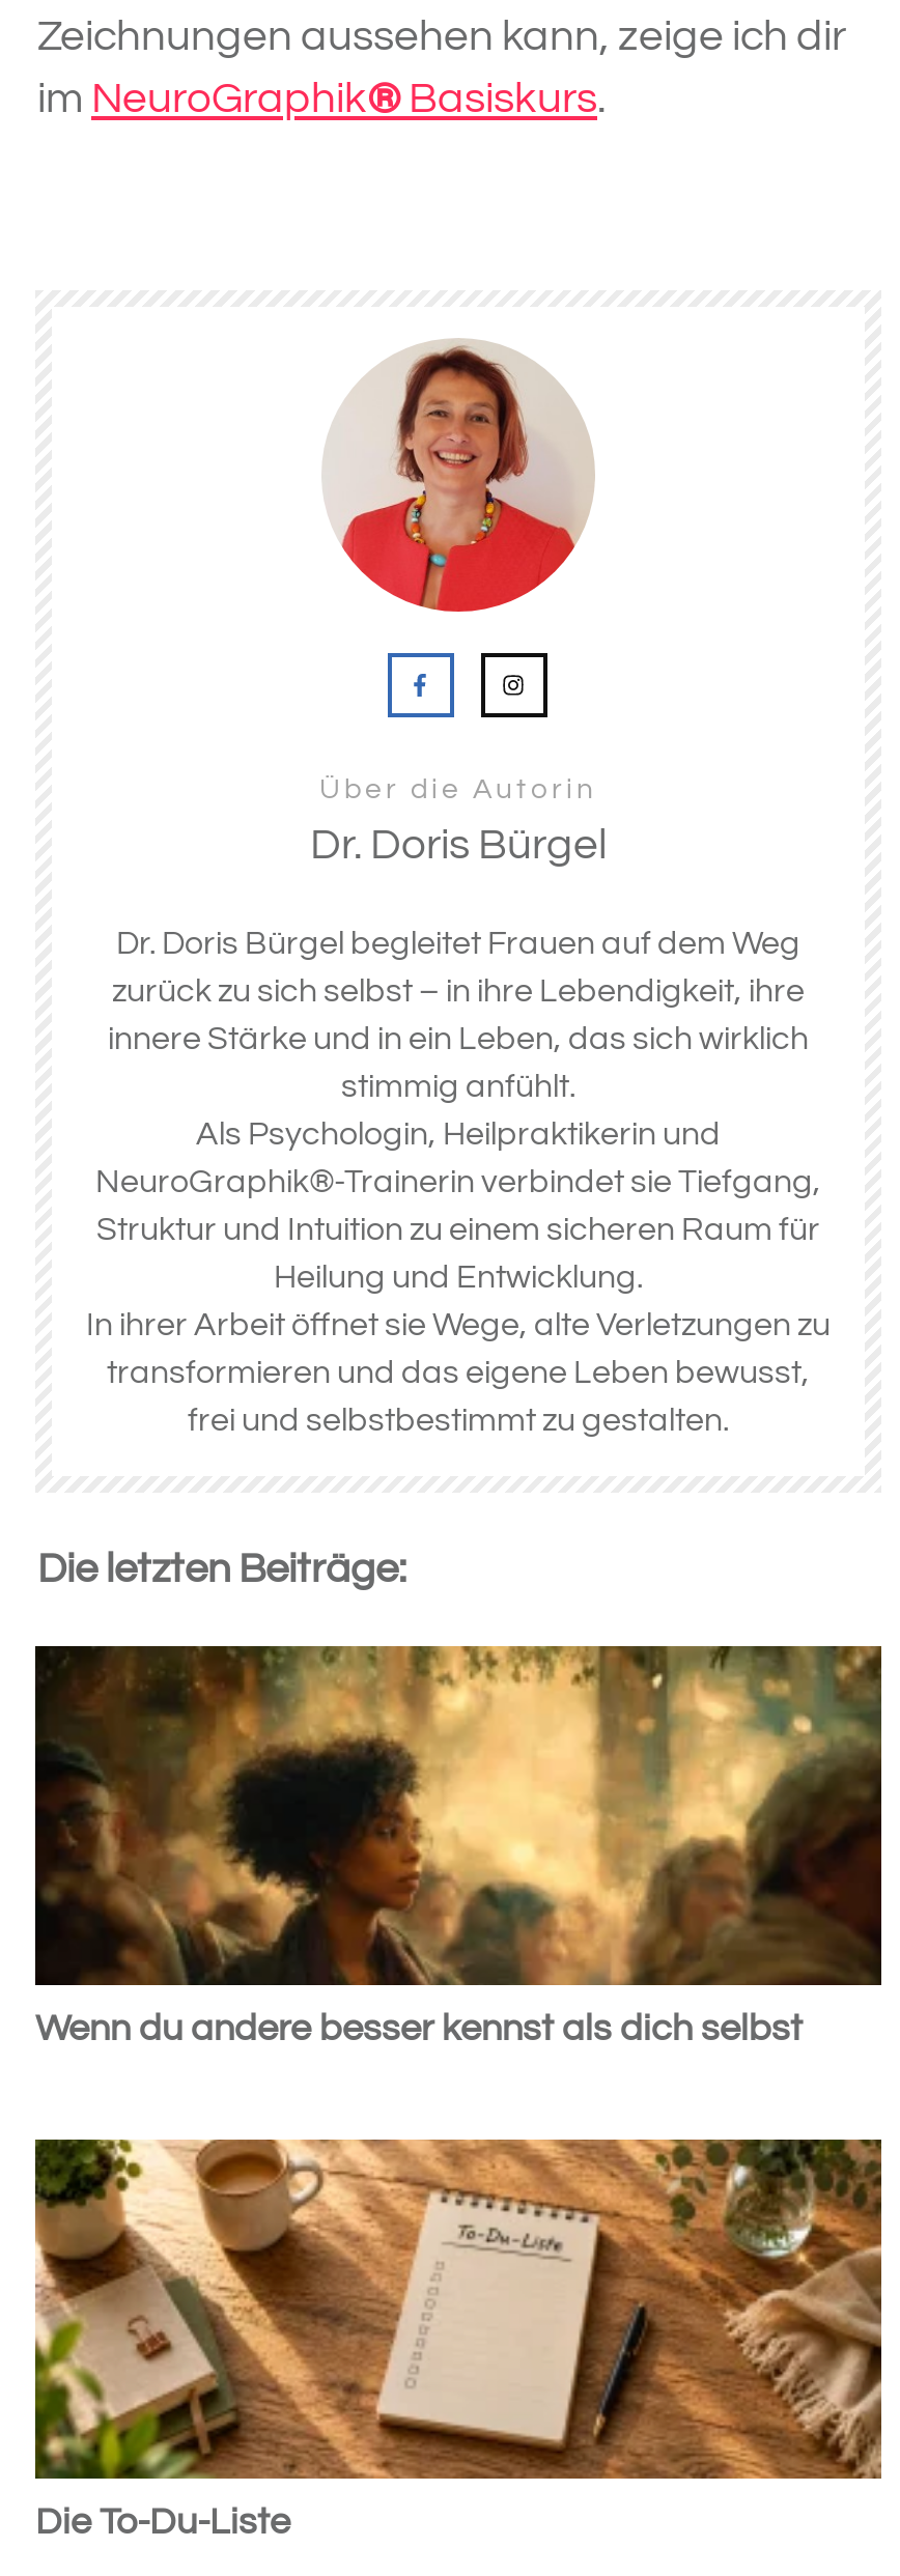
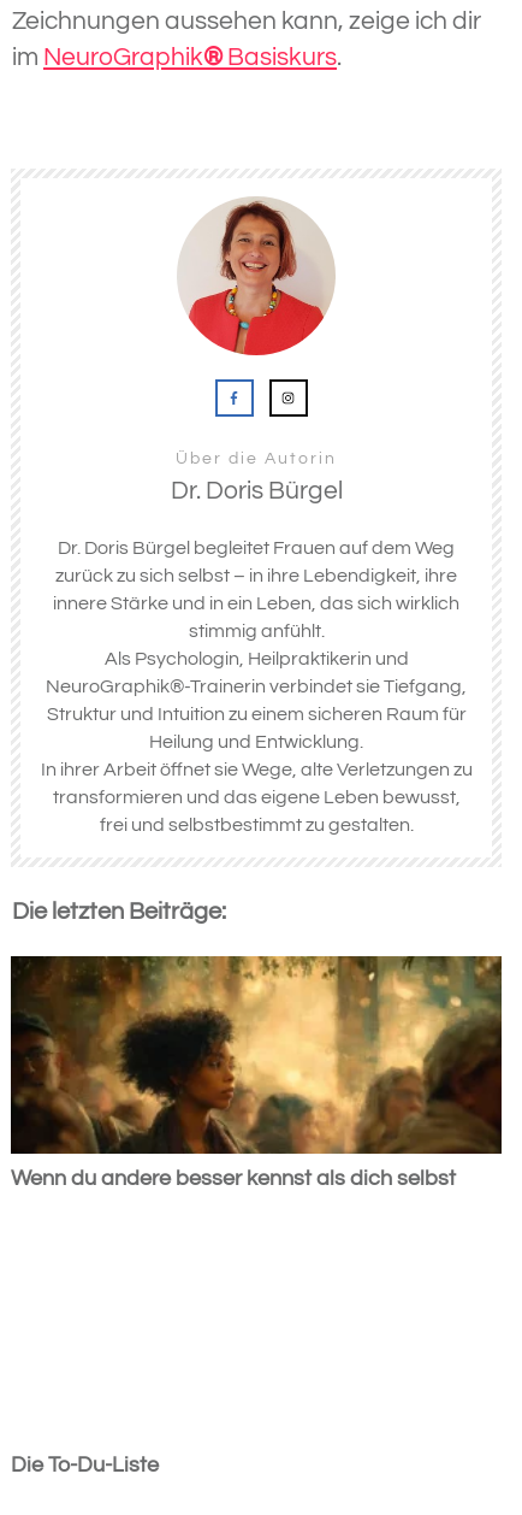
- [image]
